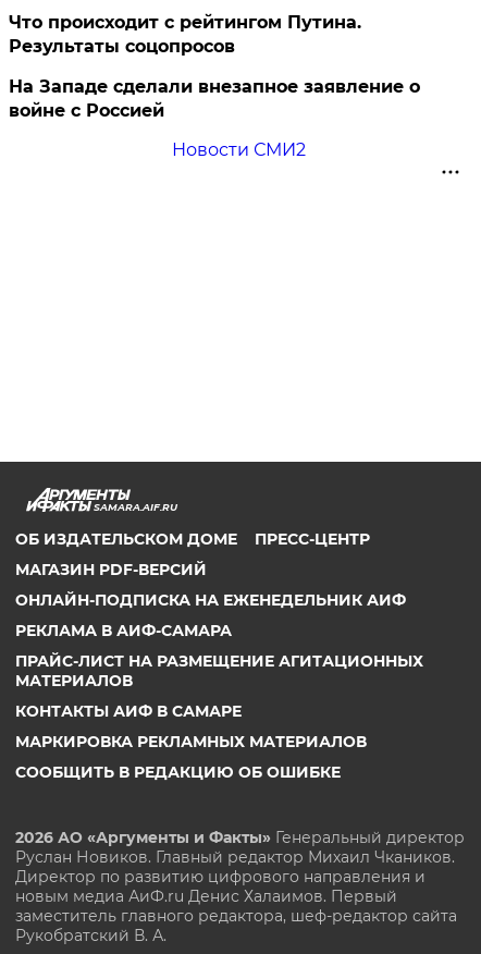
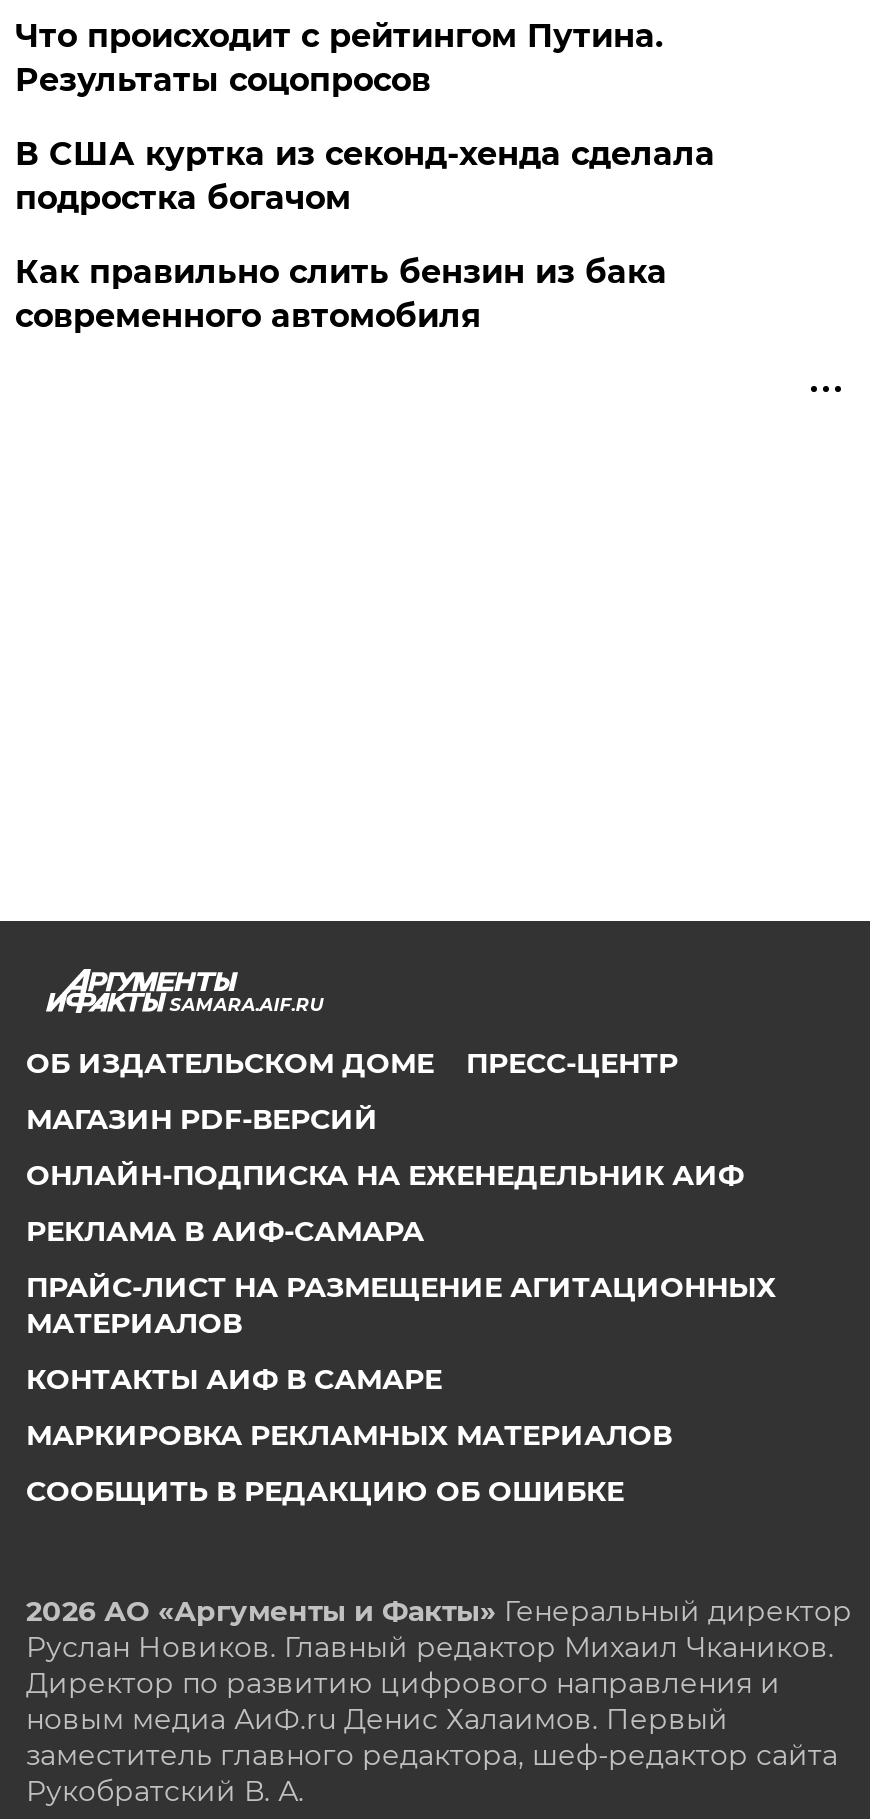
- На Западе сделали внезапное заявление о
- войне с Россией
+ В США куртка из секонд-хенда сделала
+ подростка богачом

- Новости СМИ2
+ Как правильно слить бензин из бака
+ современного автомобиля
